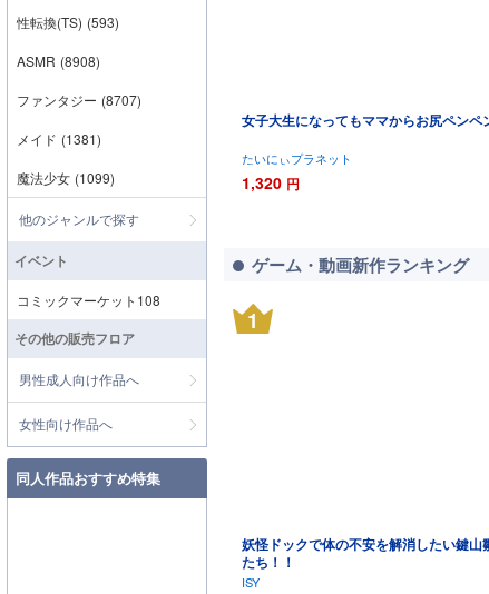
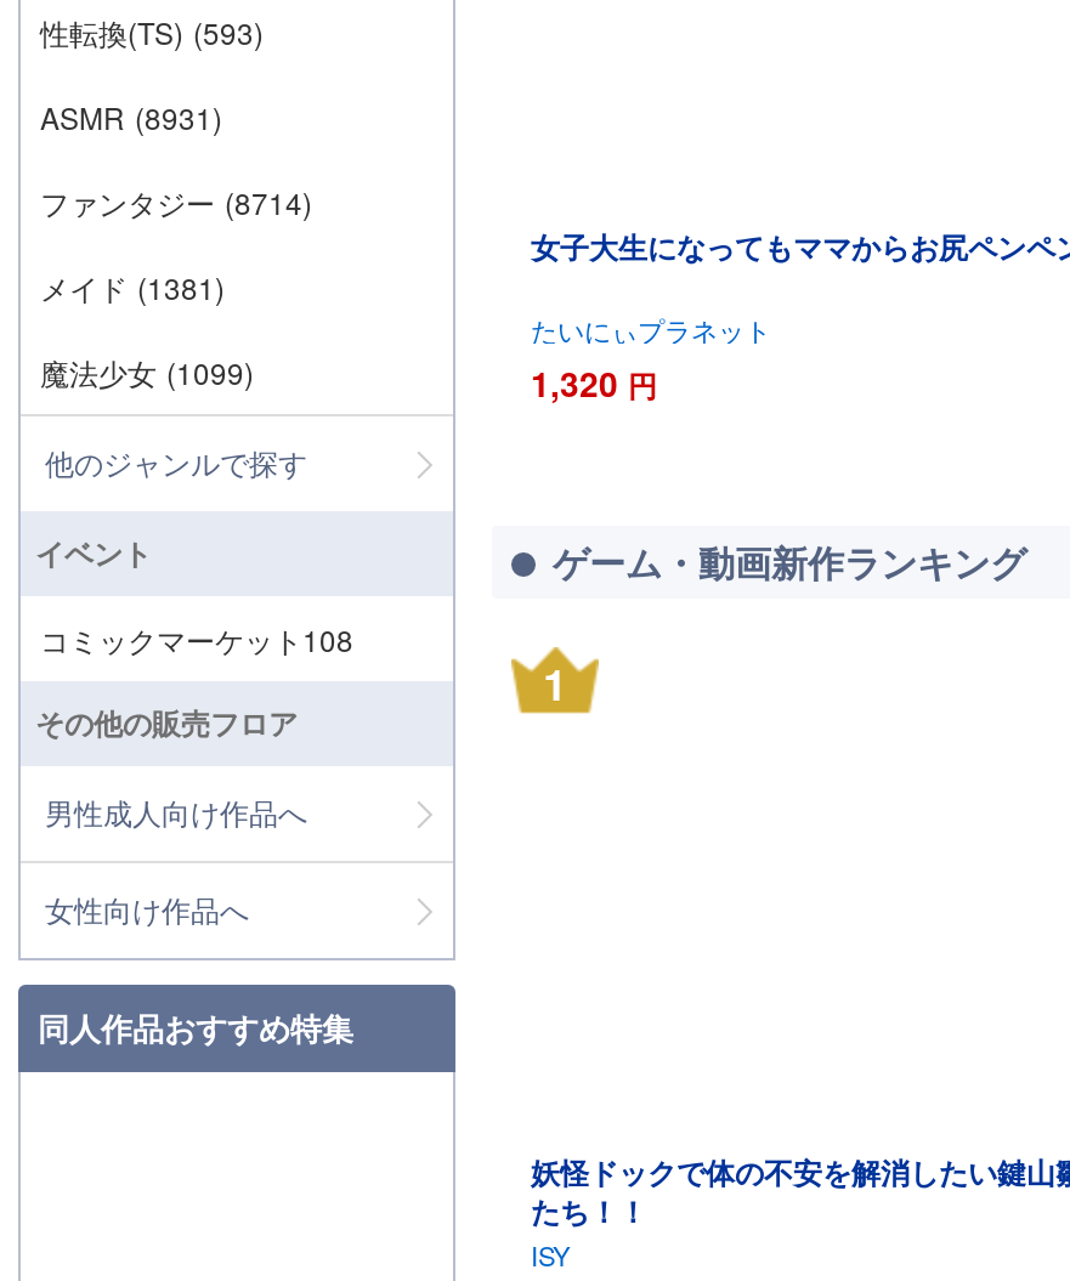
- ASMR (8908)
+ ASMR (8931)

- ファンタジー (8707)
+ ファンタジー (8714)
